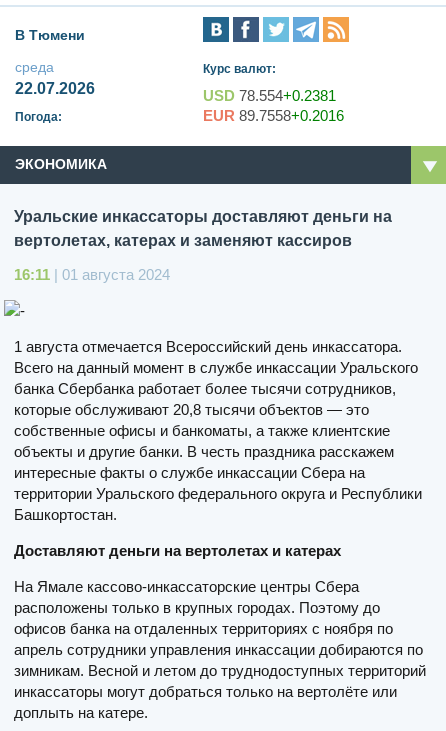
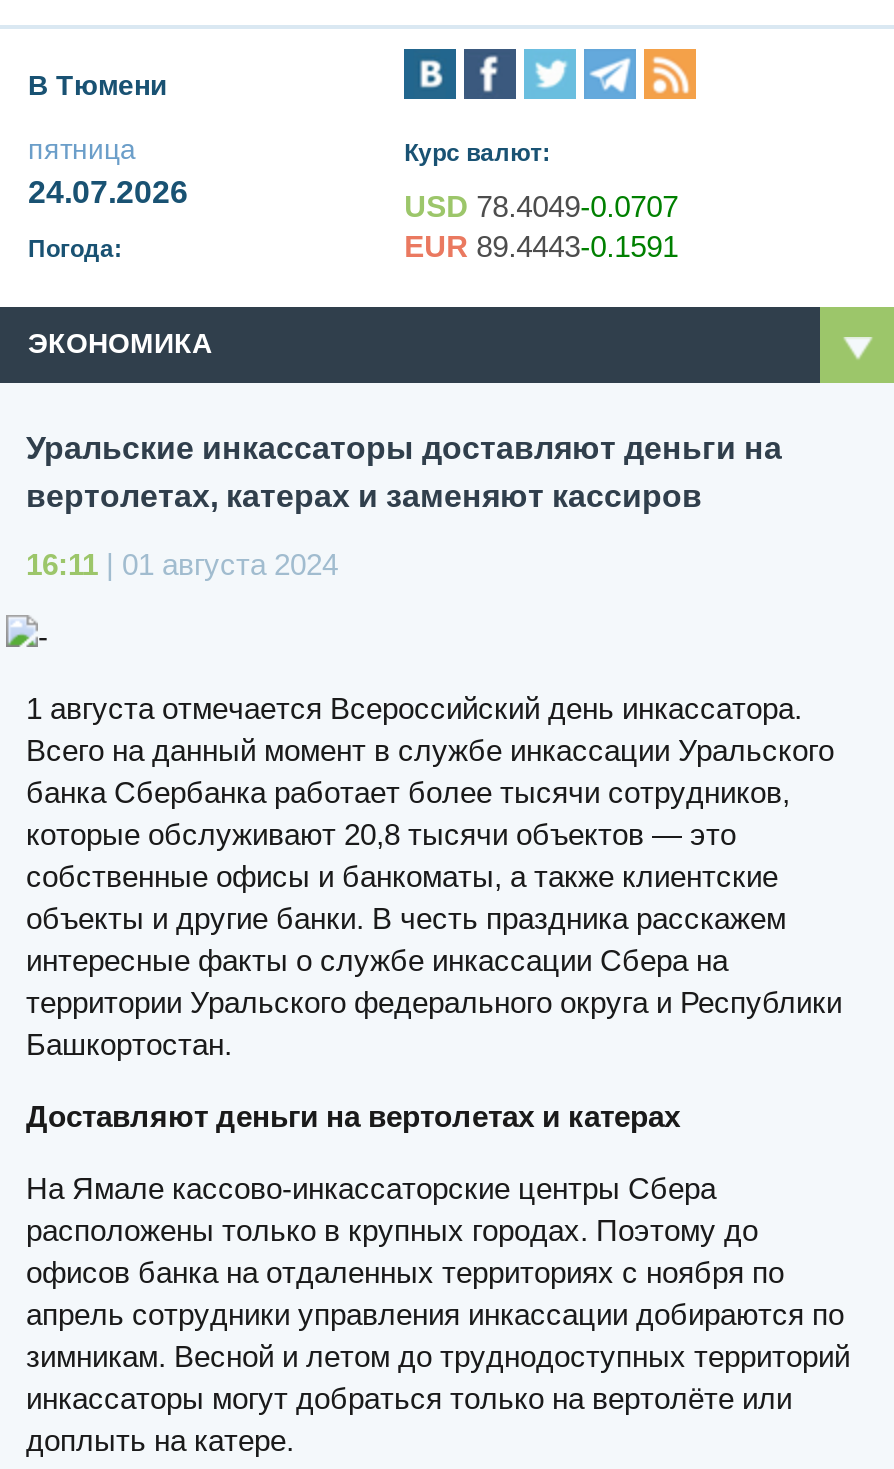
- среда
- 22.07.2026
+ пятница
+ 24.07.2026

- USD 78.554+0.2381
+ USD 78.4049-0.0707

- EUR 89.7558+0.2016
+ EUR 89.4443-0.1591
